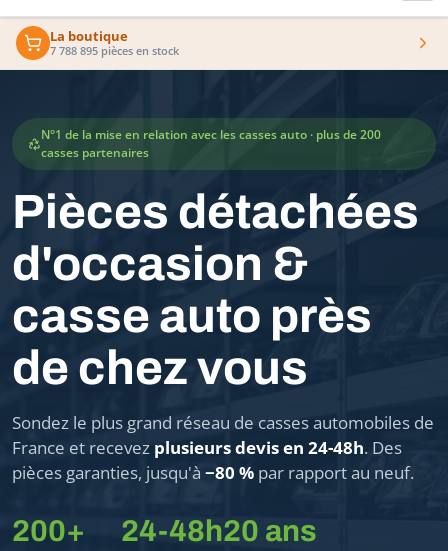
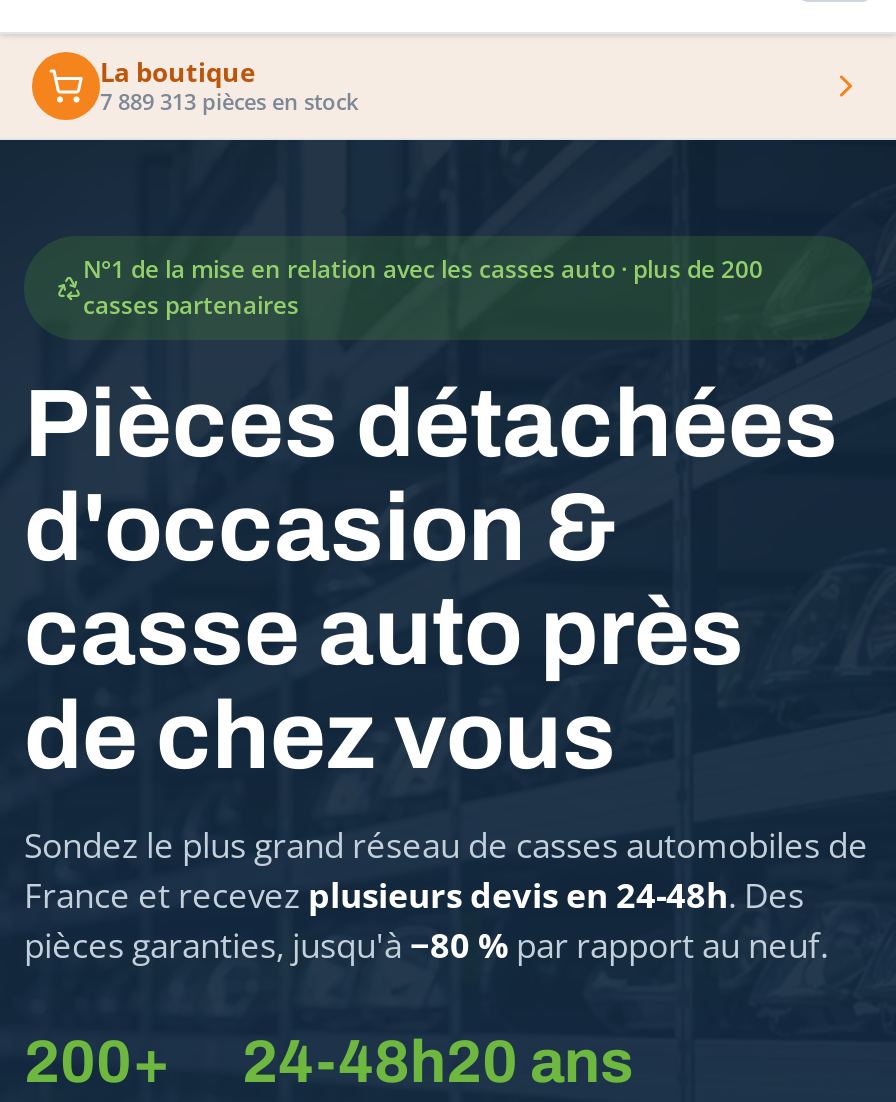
- 7 788 895 pièces en stock
+ 7 889 313 pièces en stock
